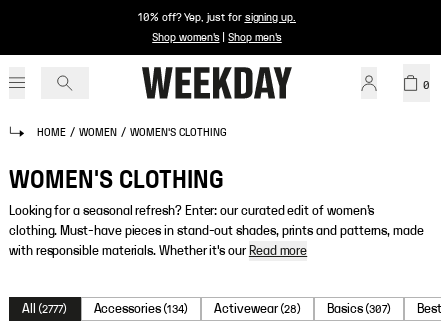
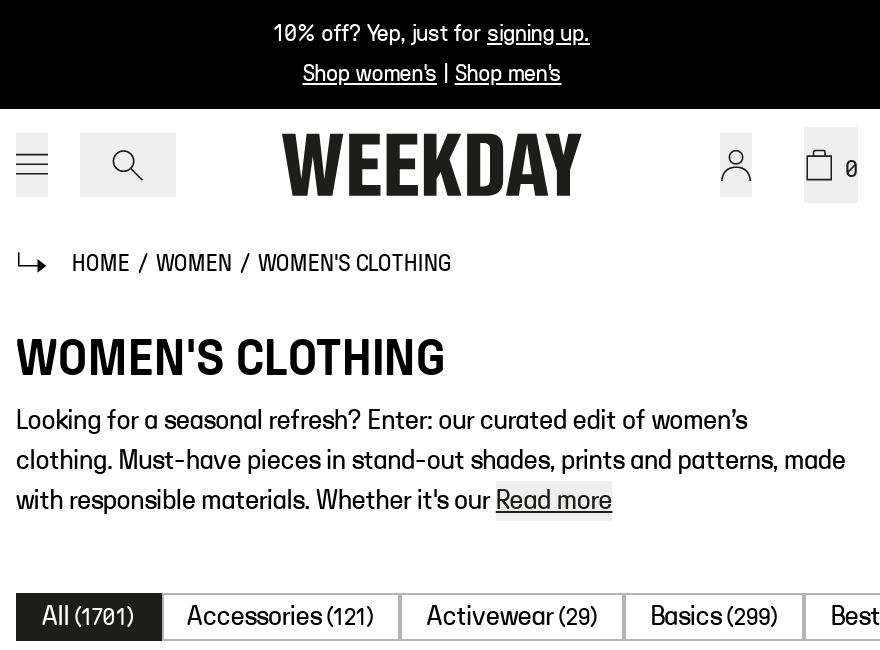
- All (2777)
+ All (1701)

- Accessories (134)
+ Accessories (121)

- Activewear (28)
+ Activewear (29)

- Basics (307)
+ Basics (299)
